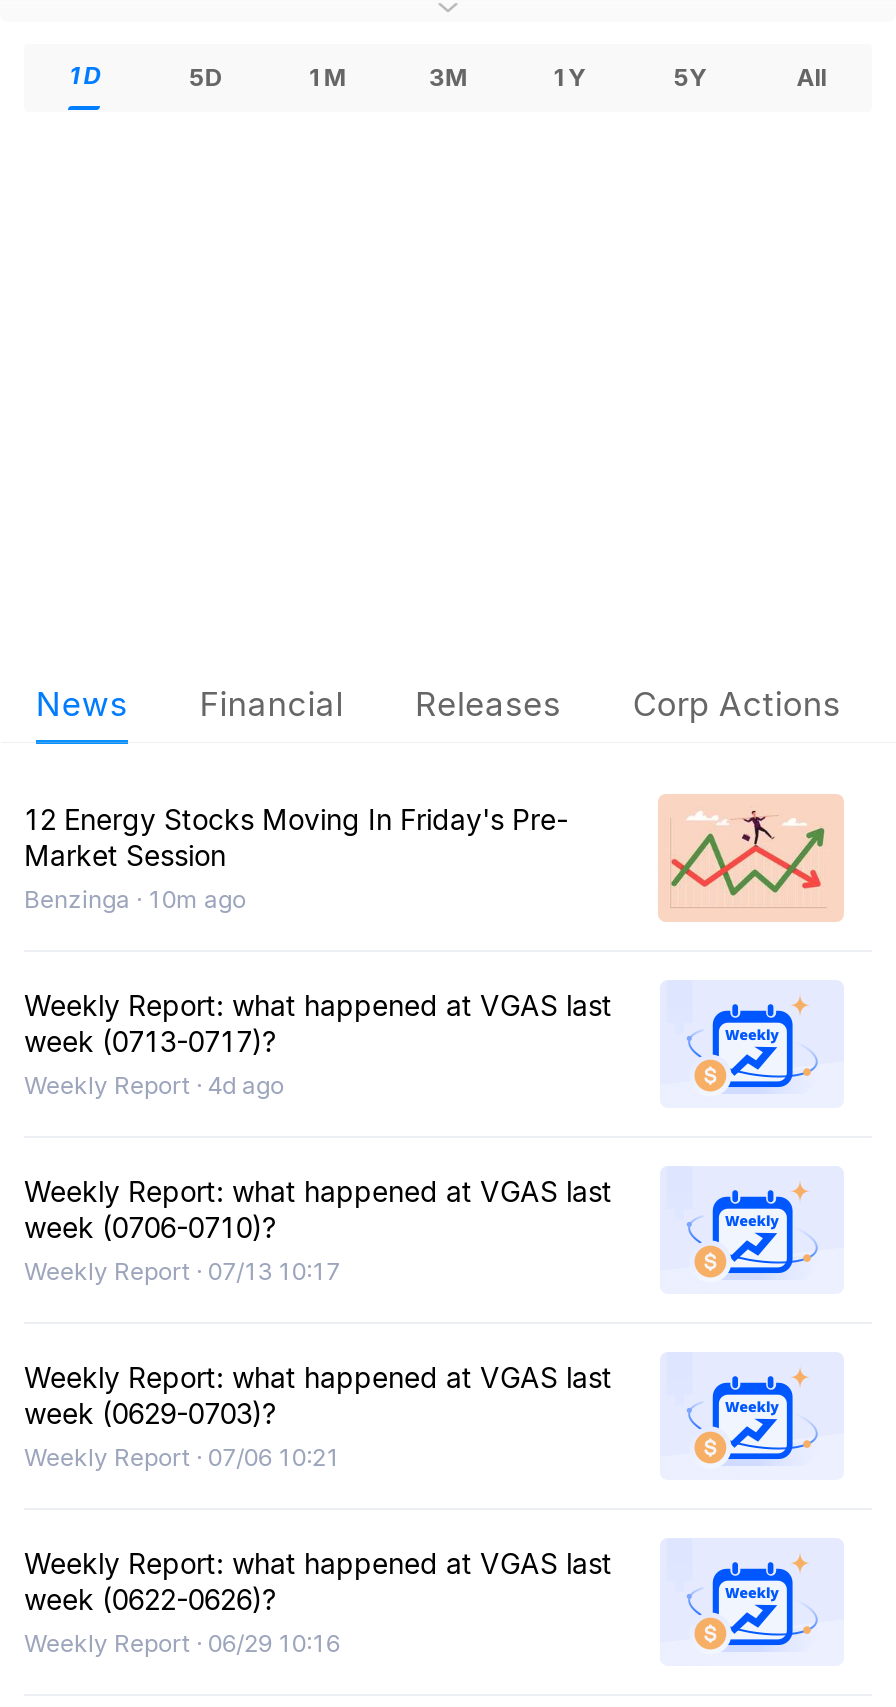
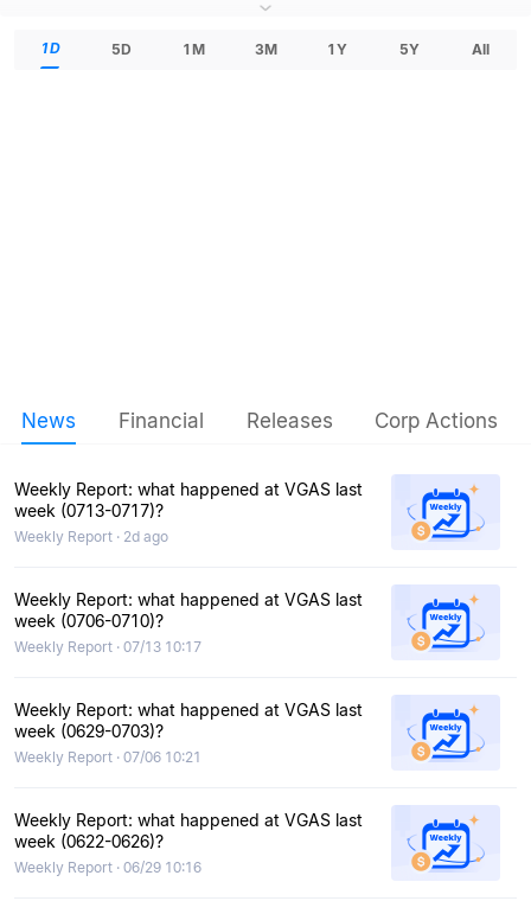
- 12 Energy Stocks Moving In Friday's Pre-
- Market Session
- Benzinga · 10m ago

- [image]

- Weekly Report · 4d ago
+ Weekly Report · 2d ago
